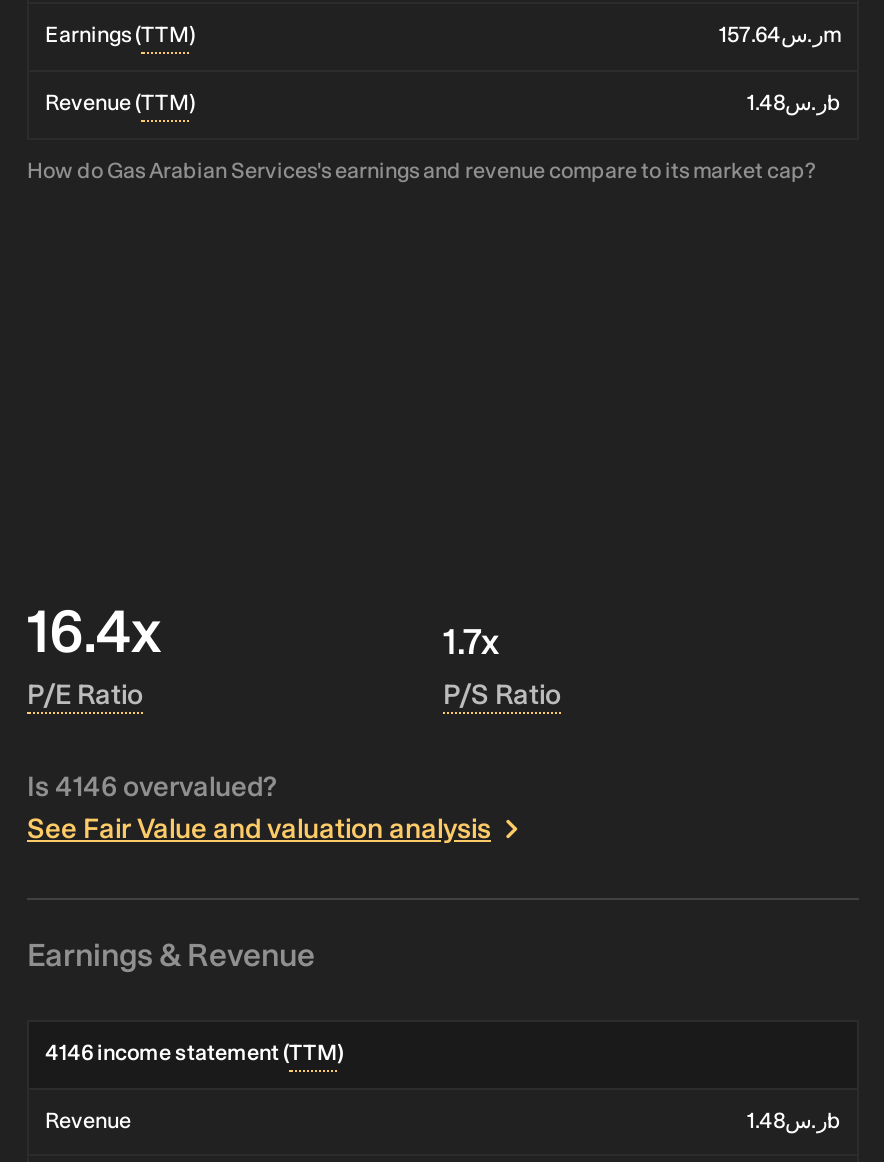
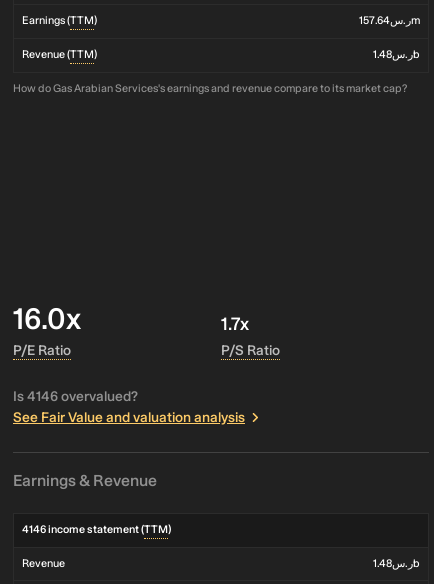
- 16.4x
+ 16.0x
